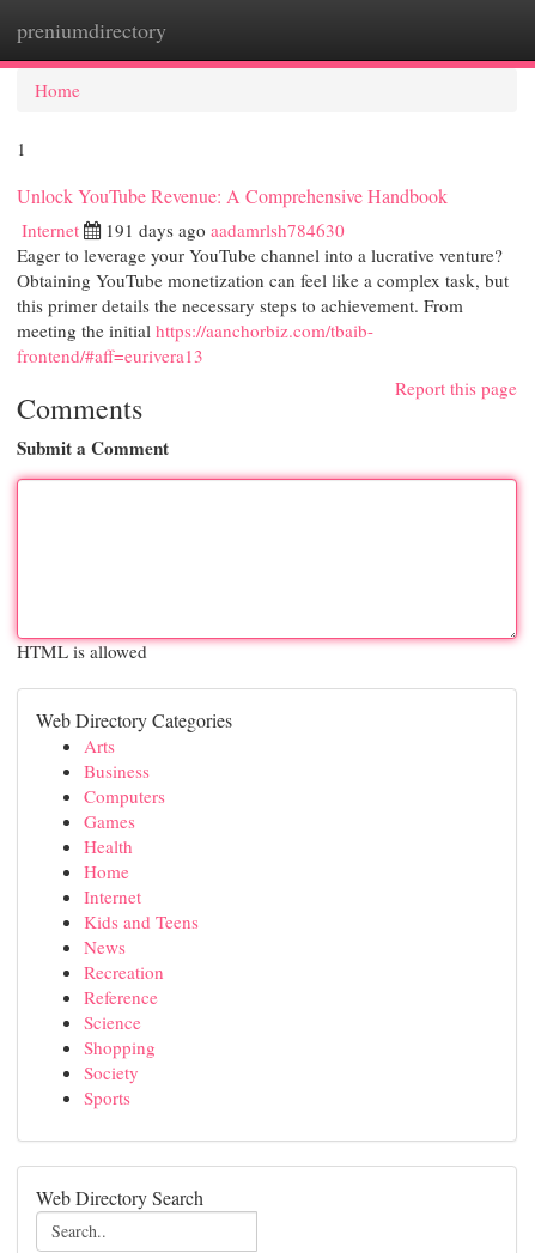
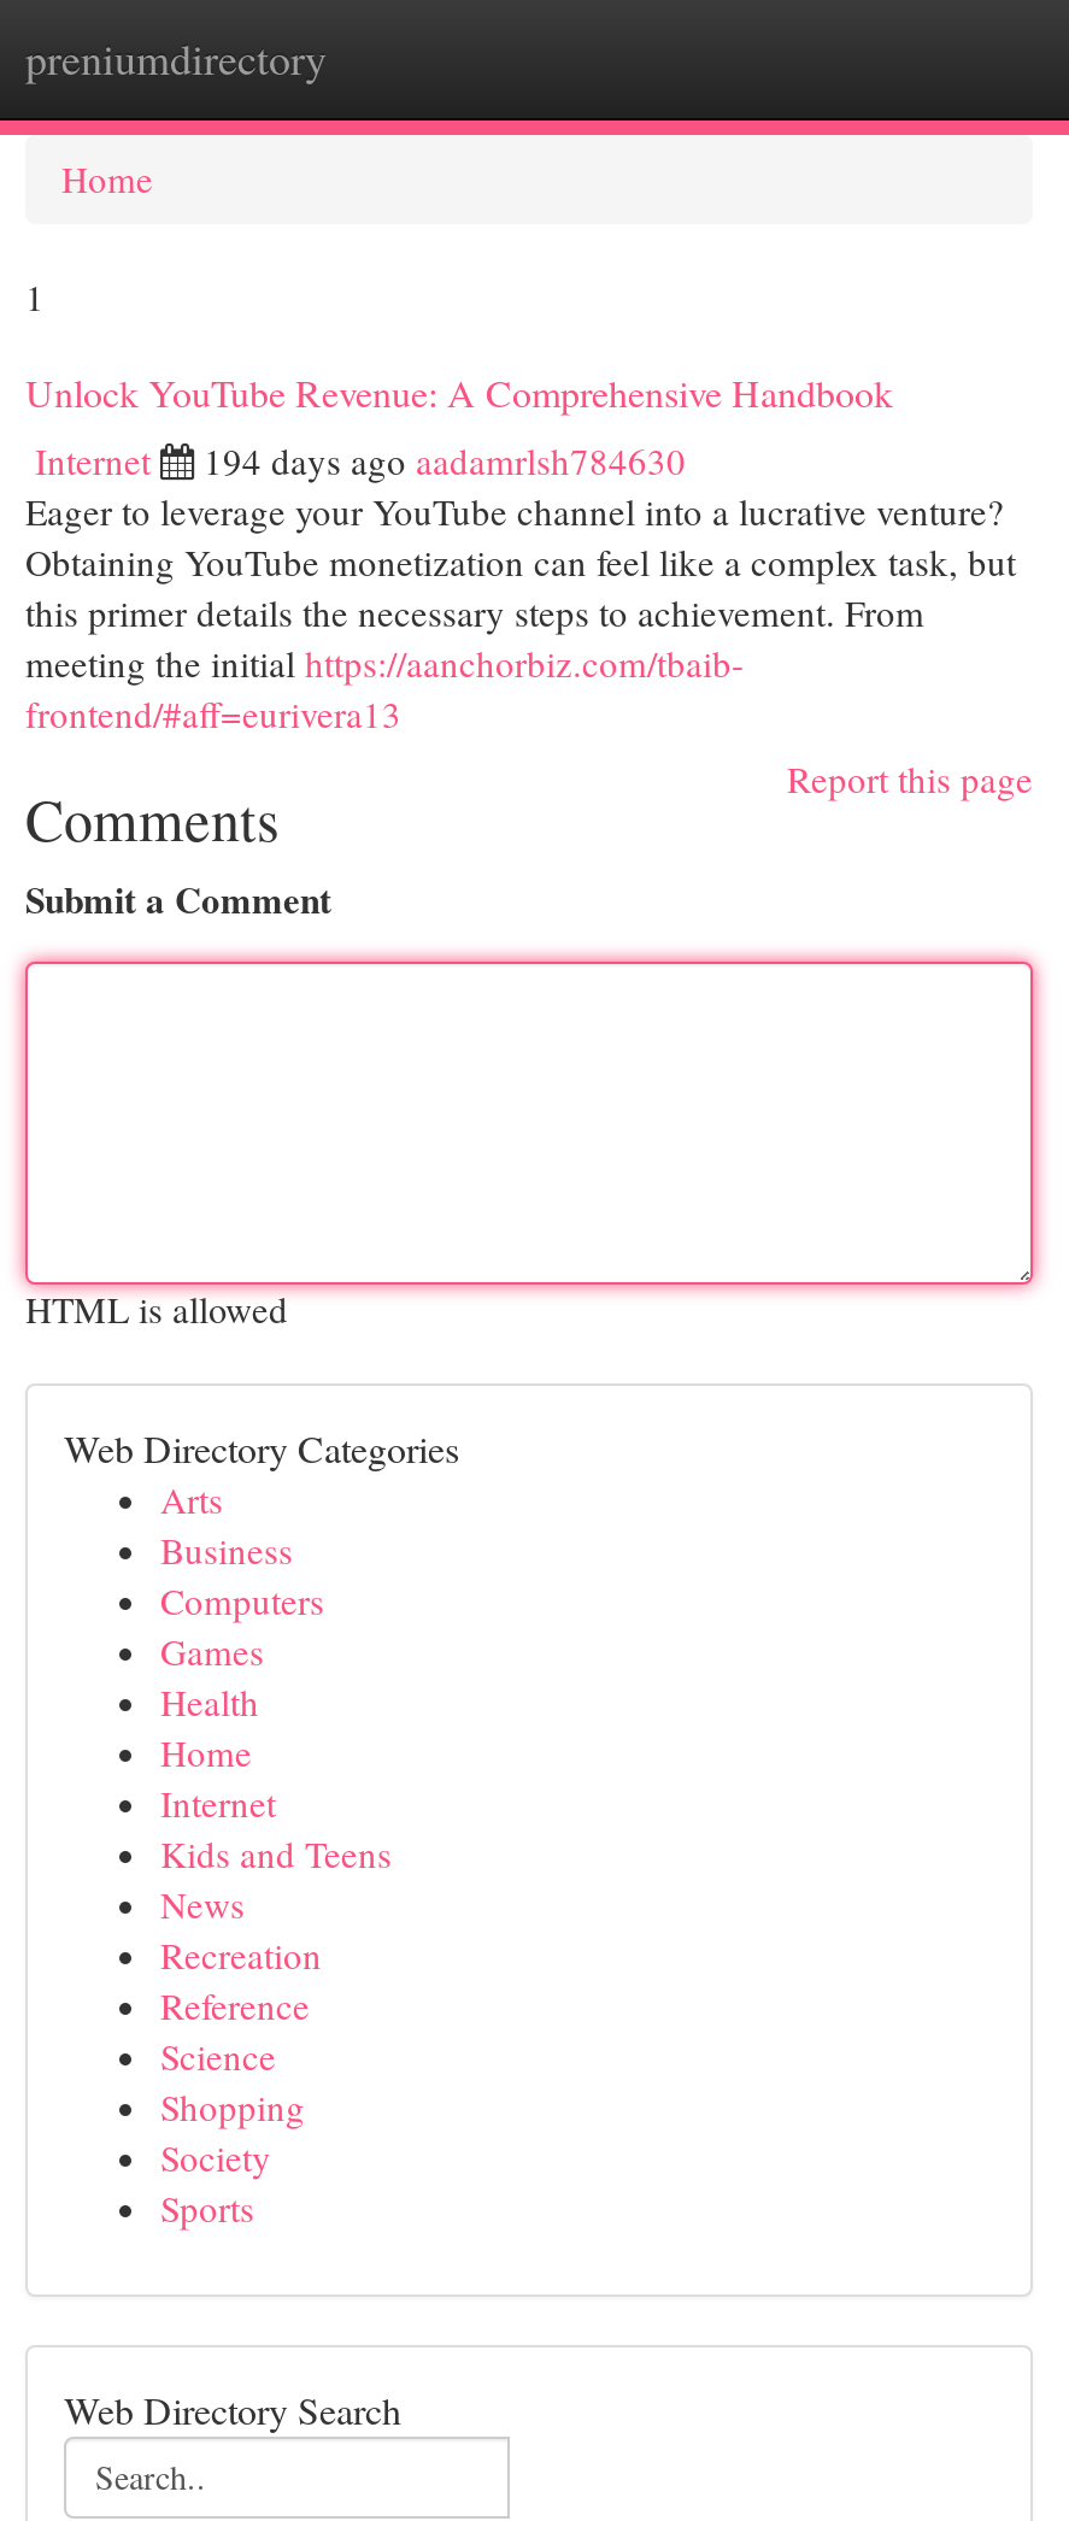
- 191 days ago aadamrlsh784630
+ 194 days ago aadamrlsh784630
